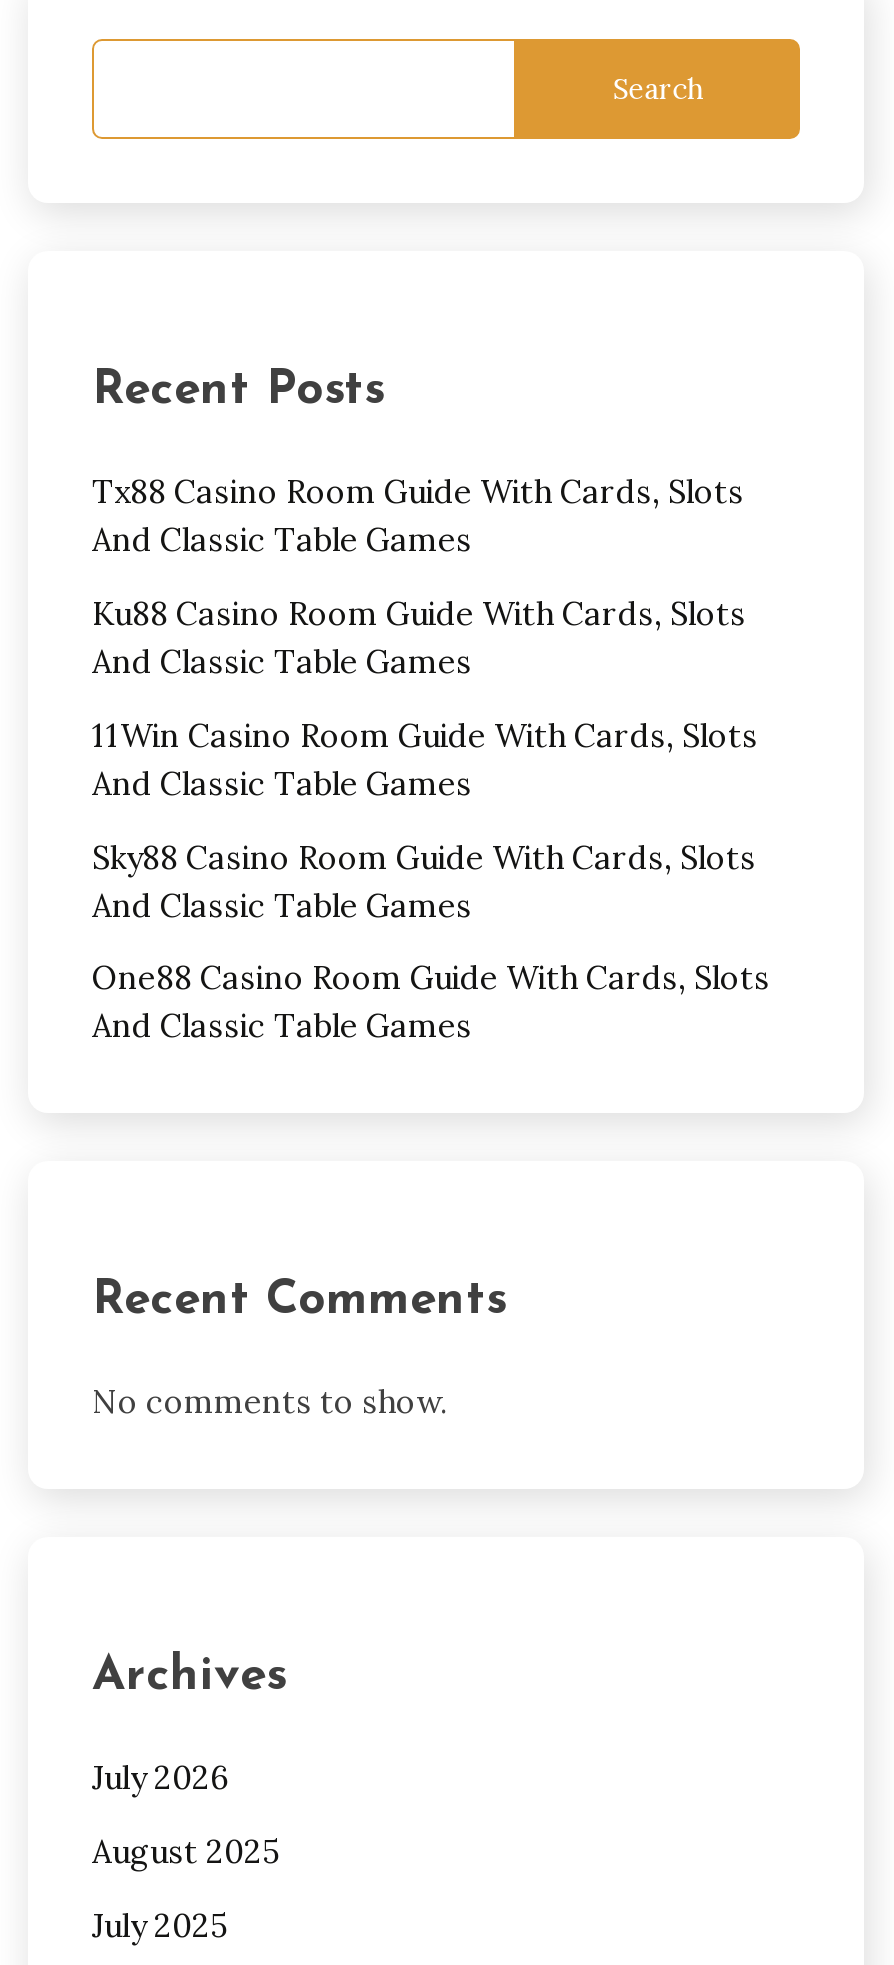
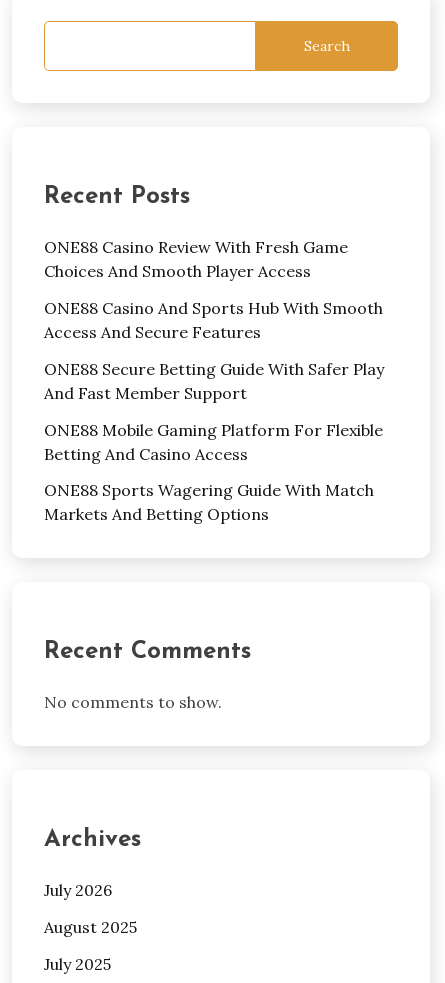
- Tx88 Casino Room Guide With Cards, Slots
- And Classic Table Games
+ ONE88 Casino Review With Fresh Game
+ Choices And Smooth Player Access

- Ku88 Casino Room Guide With Cards, Slots
- And Classic Table Games
+ ONE88 Casino And Sports Hub With Smooth
+ Access And Secure Features

- 11Win Casino Room Guide With Cards, Slots
- And Classic Table Games
+ ONE88 Secure Betting Guide With Safer Play
+ And Fast Member Support

- Sky88 Casino Room Guide With Cards, Slots
- And Classic Table Games
+ ONE88 Mobile Gaming Platform For Flexible
+ Betting And Casino Access

- One88 Casino Room Guide With Cards, Slots
- And Classic Table Games
+ ONE88 Sports Wagering Guide With Match
+ Markets And Betting Options
